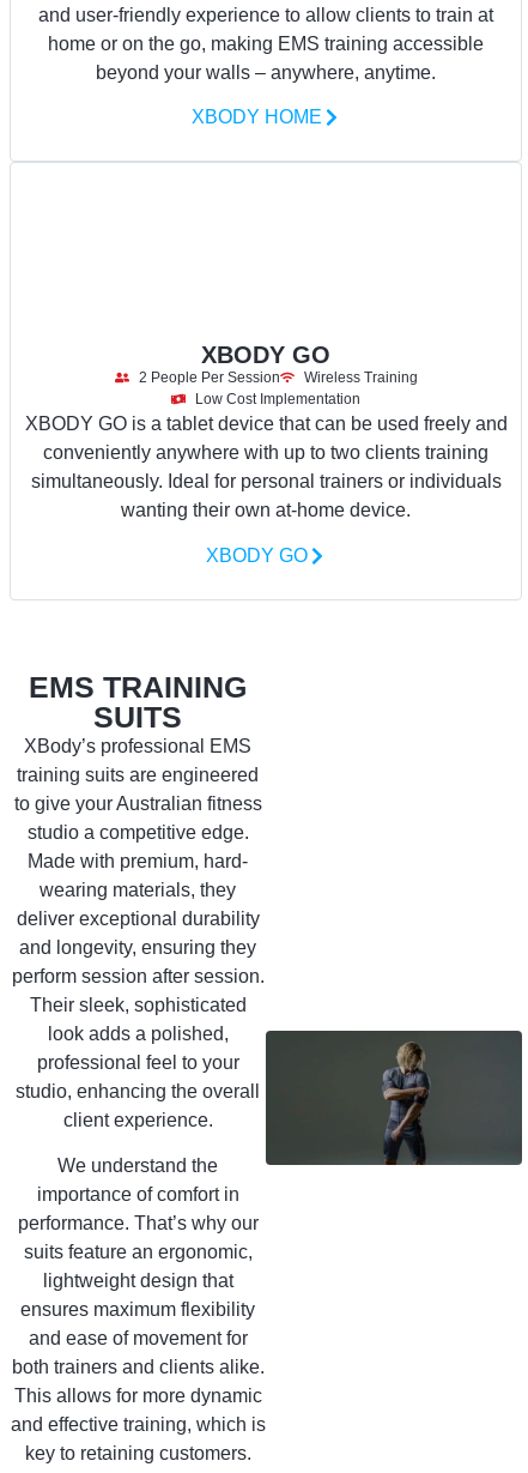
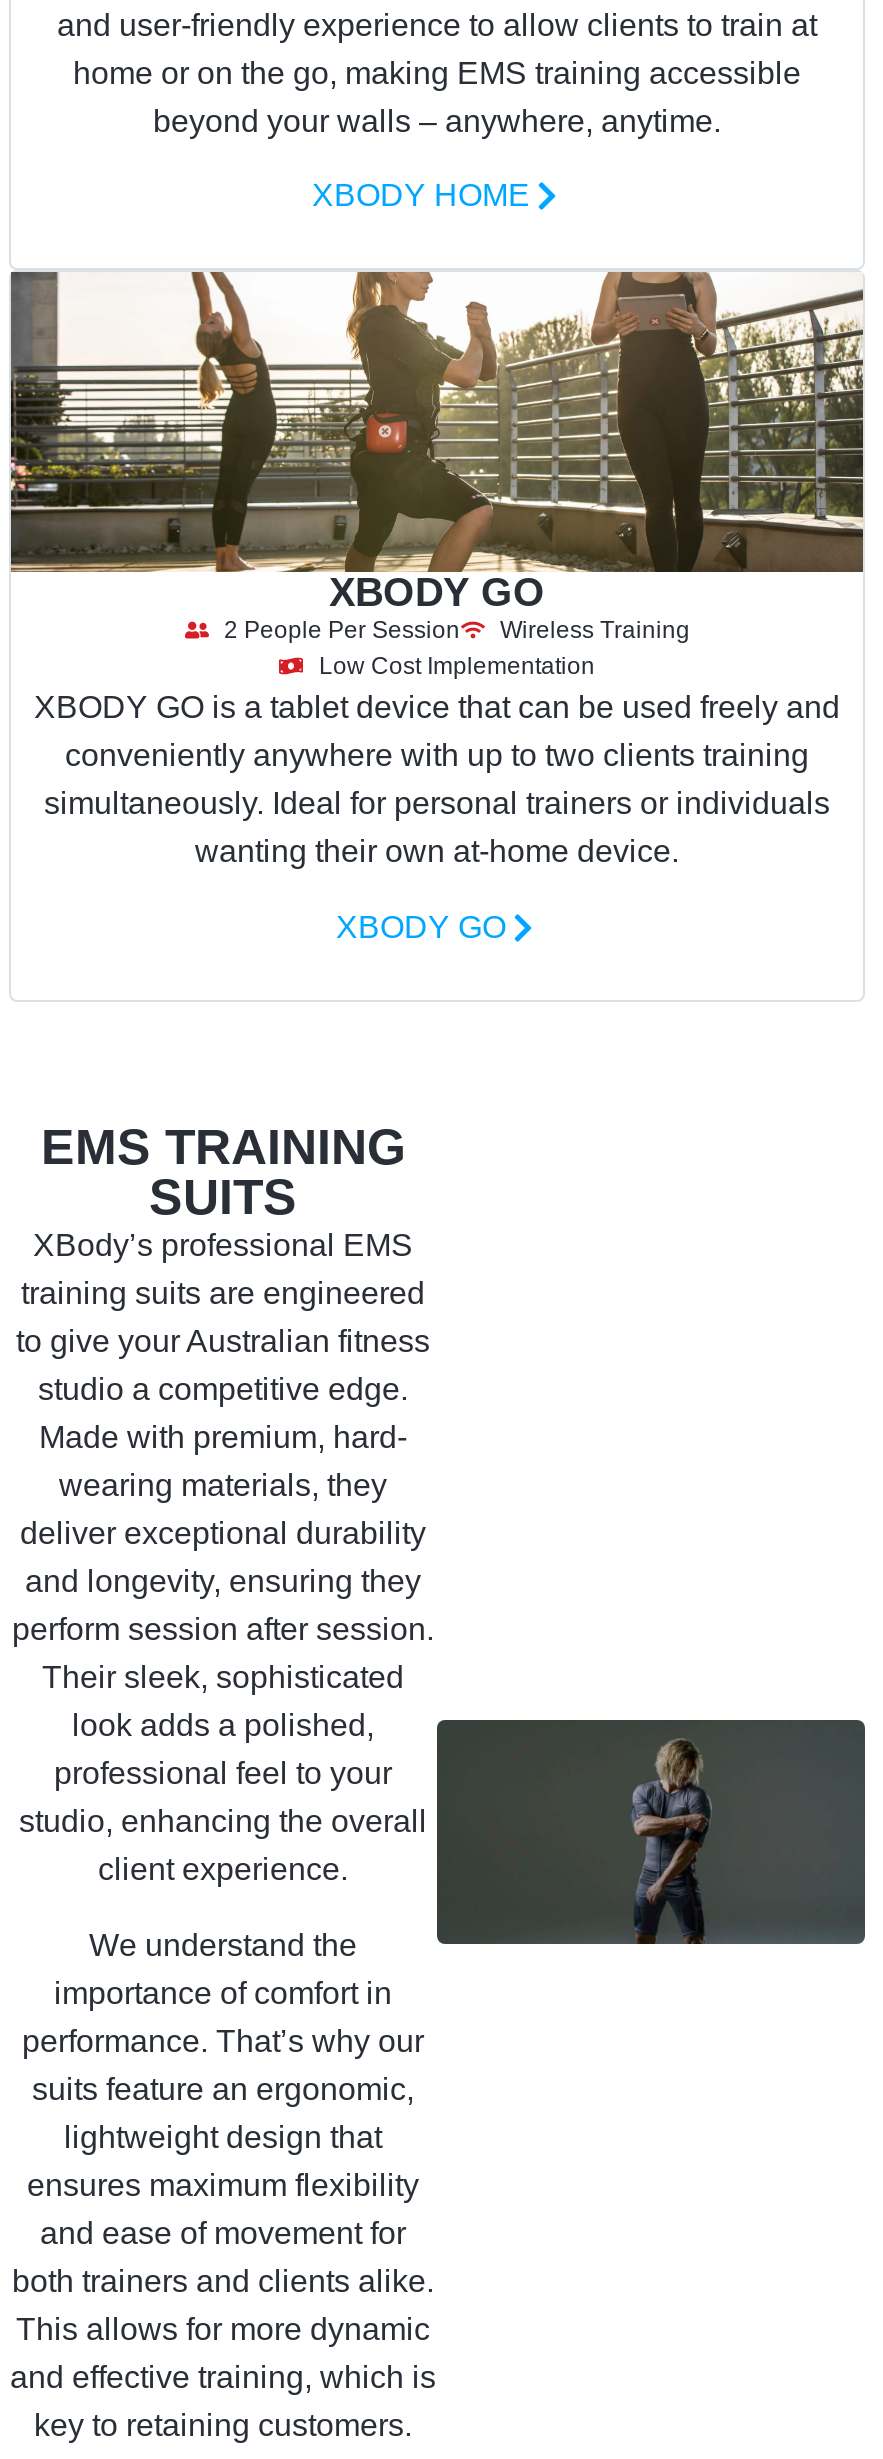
+ [image]
